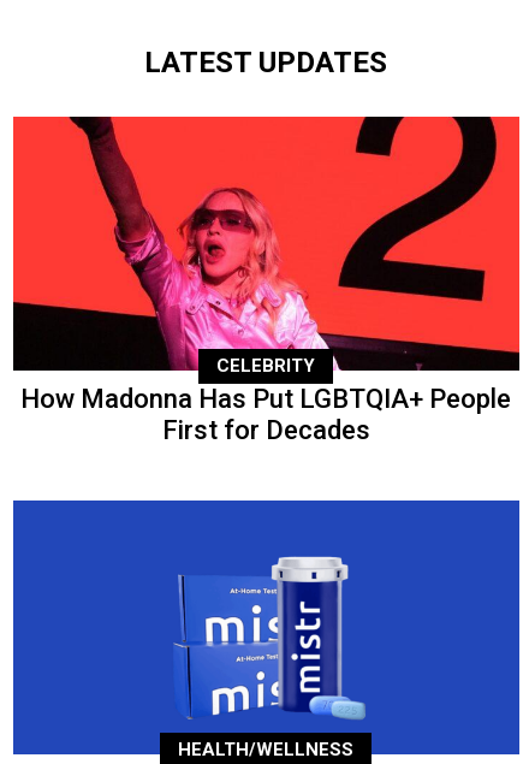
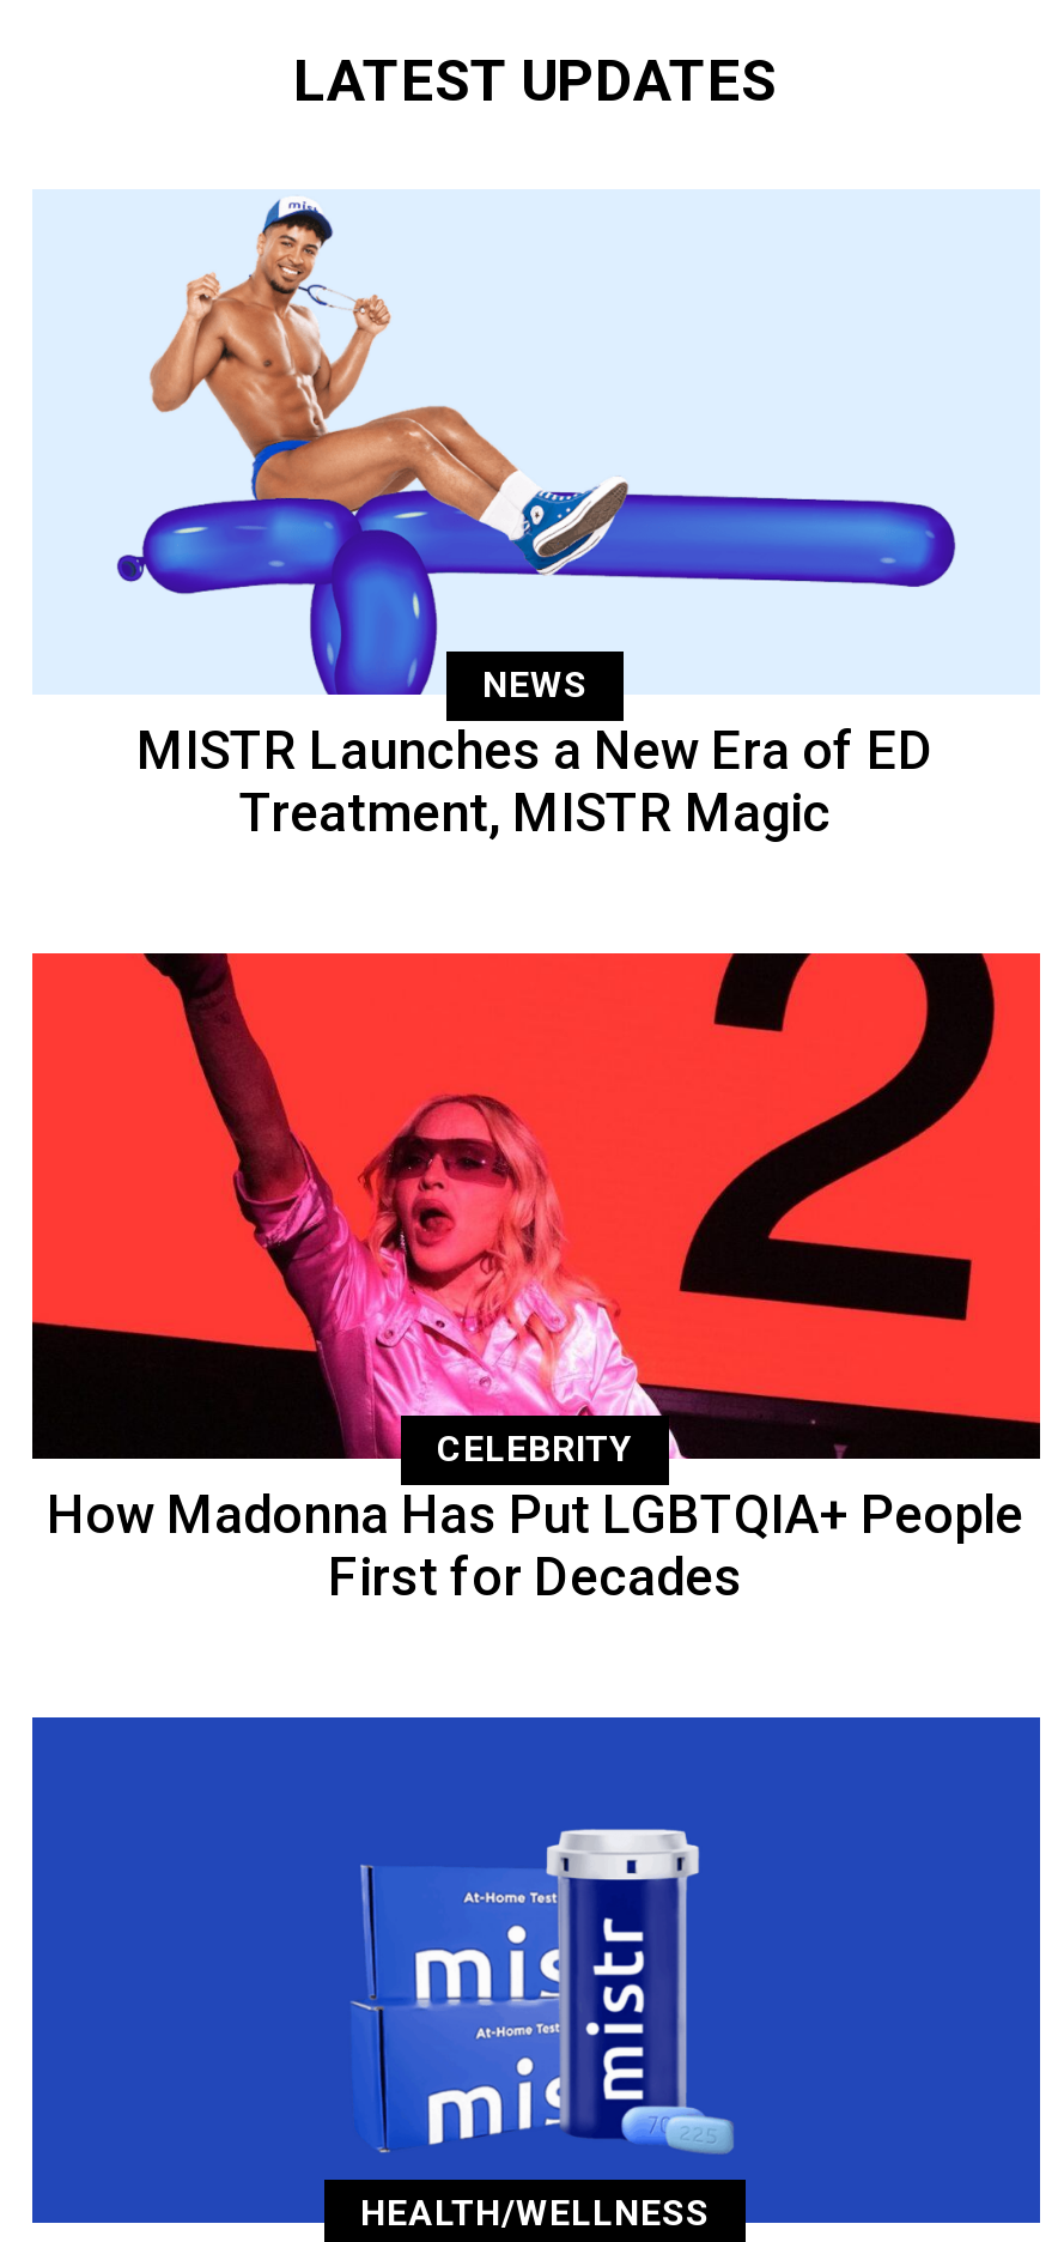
+ [image]
+ NEWS
+ MISTR Launches a New Era of ED
+ Treatment, MISTR Magic
